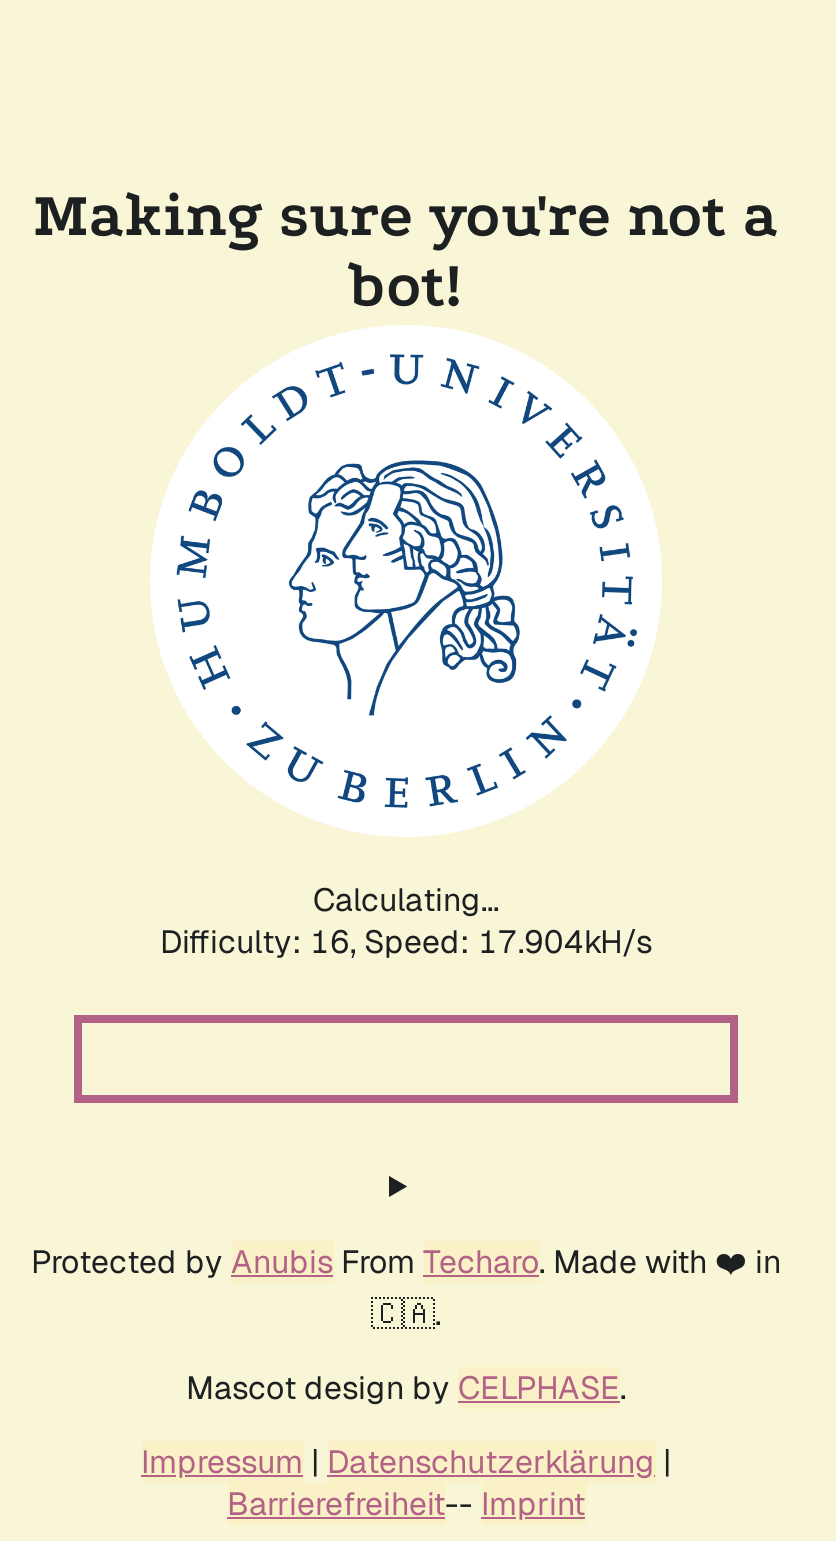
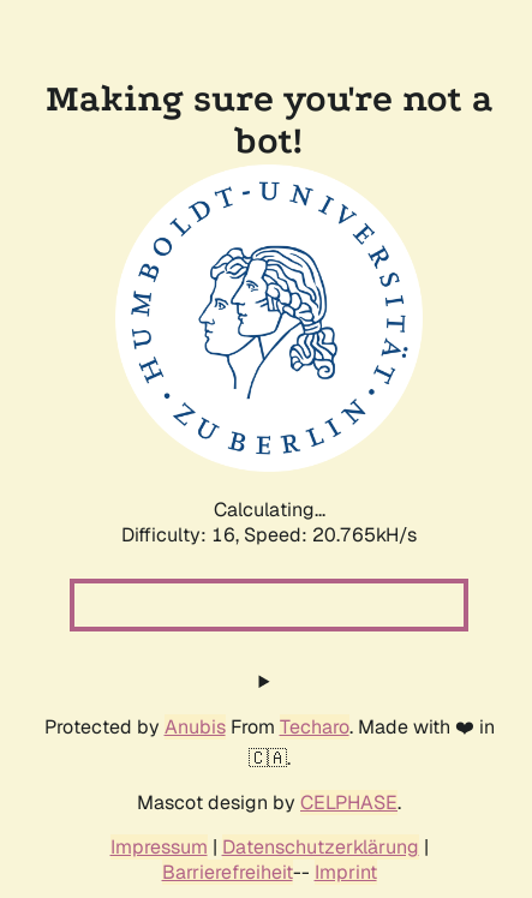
- Difficulty: 16, Speed: 17.904kH/s
+ Difficulty: 16, Speed: 20.765kH/s
